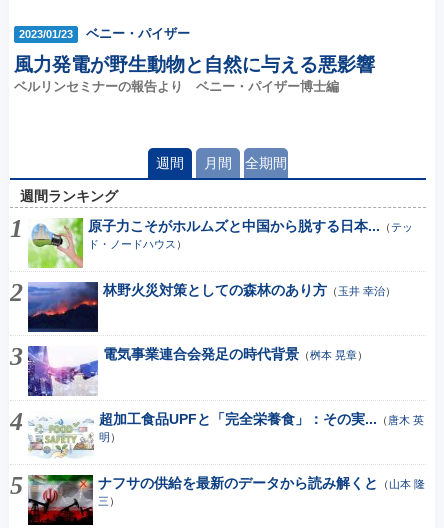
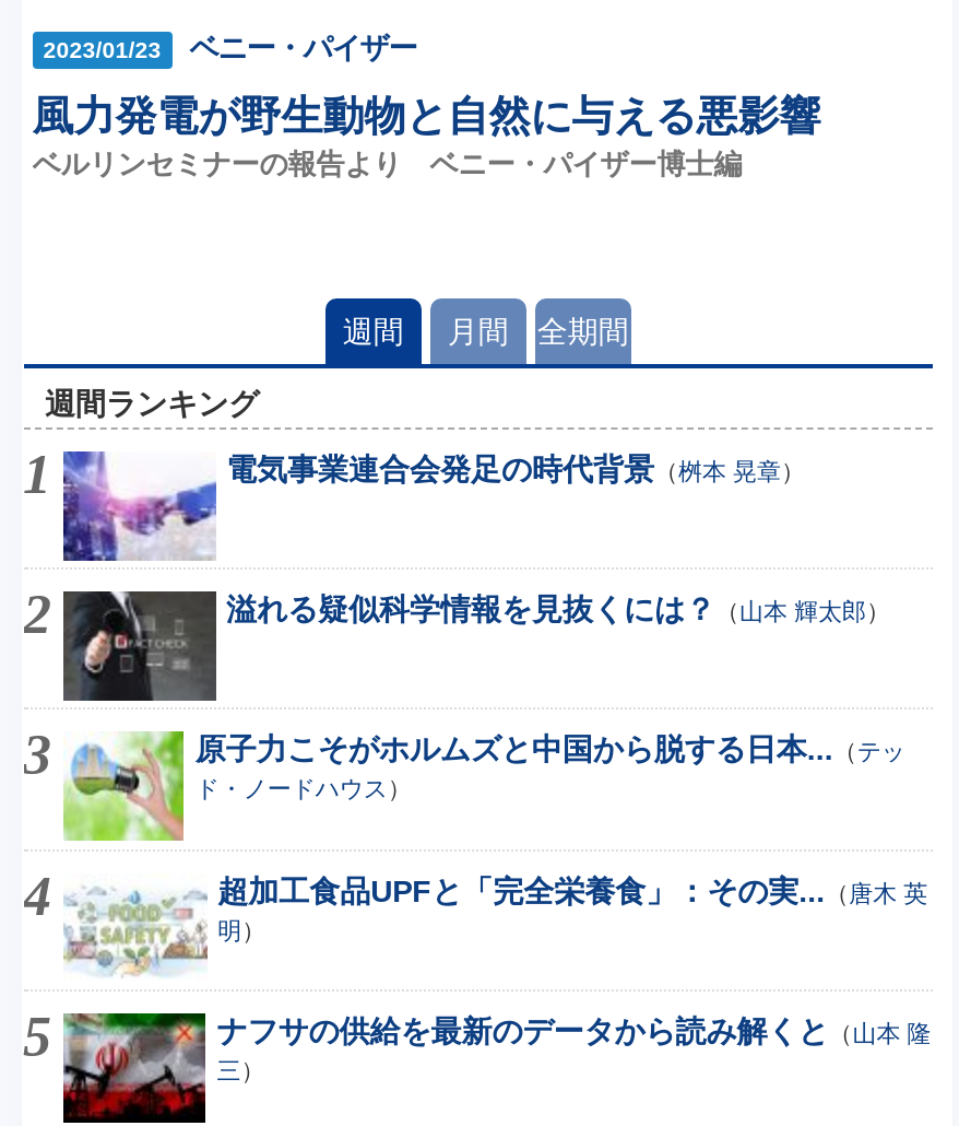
+ 溢れる疑似科学情報を見抜くには？（山本 輝太郎）

moved down: [image] | 原子力こそがホルムズと中国から脱する日本...（テッ | ド・ノードハウス）

- [image]
+ [image]

- 林野火災対策としての森林のあり方（玉井 幸治）

moved up: [image] | 電気事業連合会発足の時代背景（桝本 晃章）
